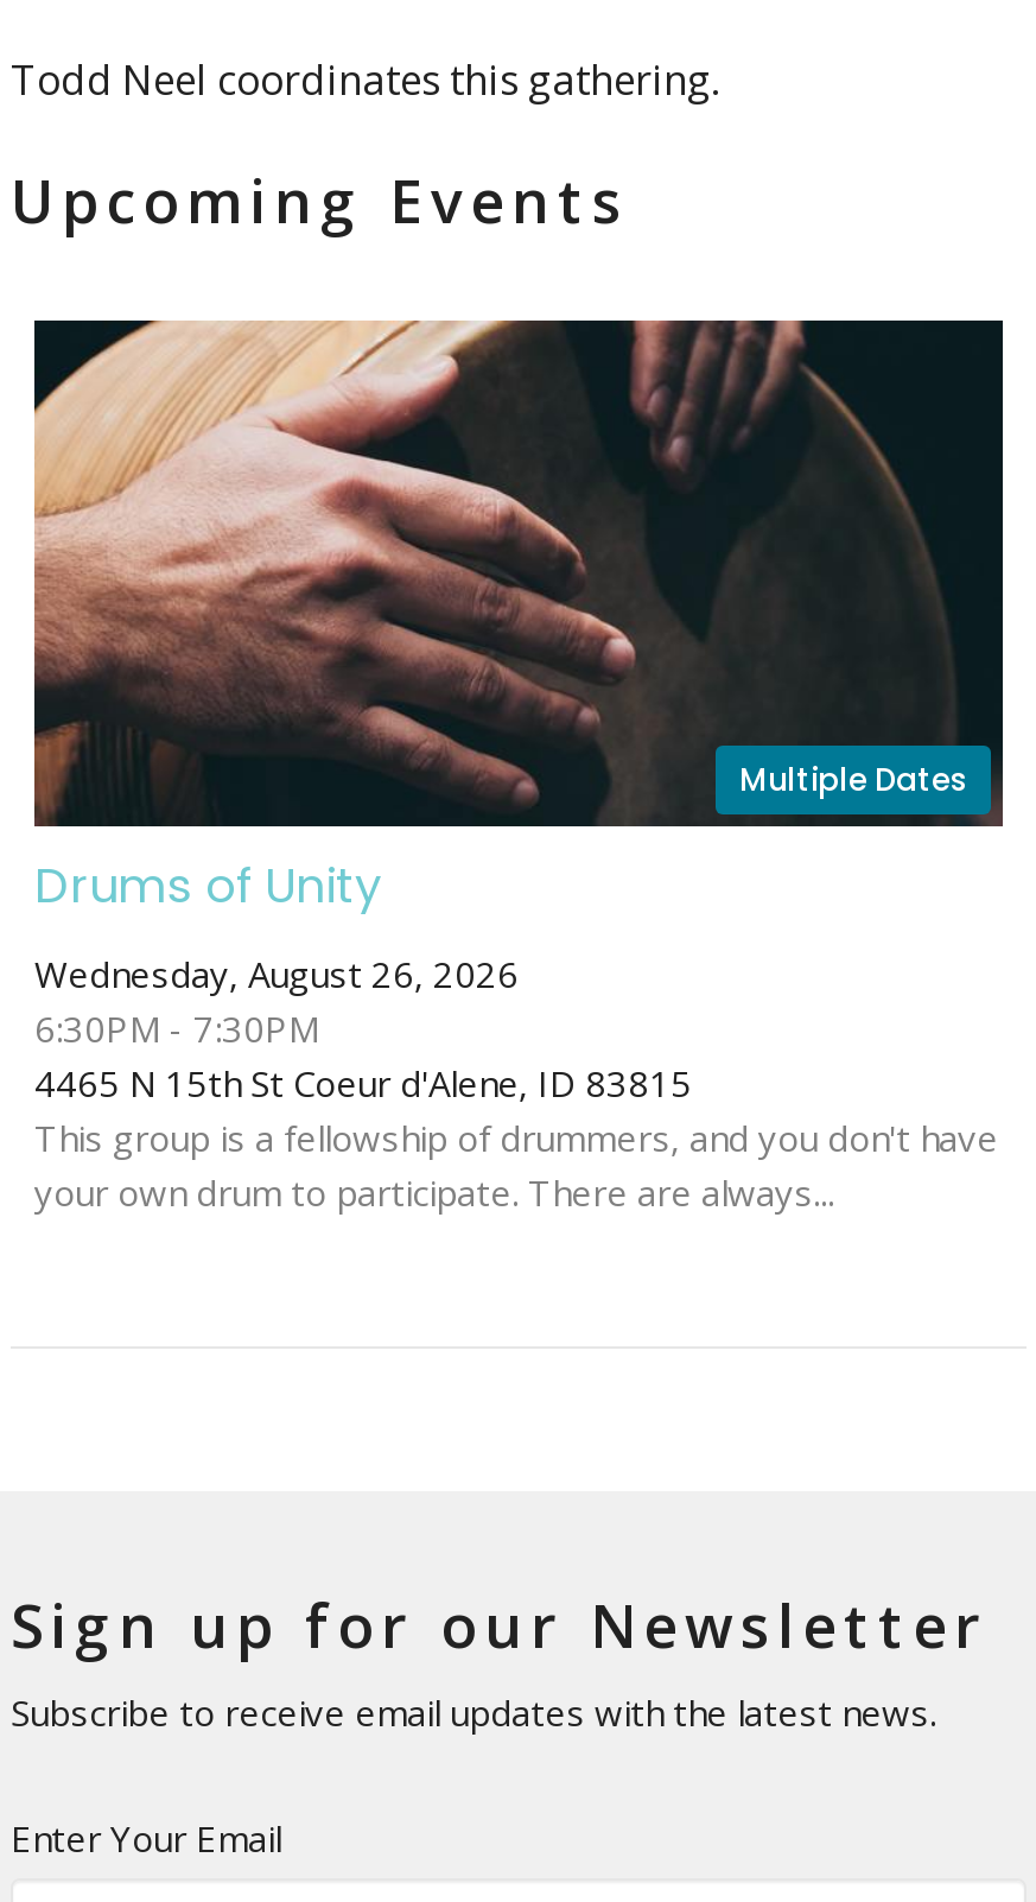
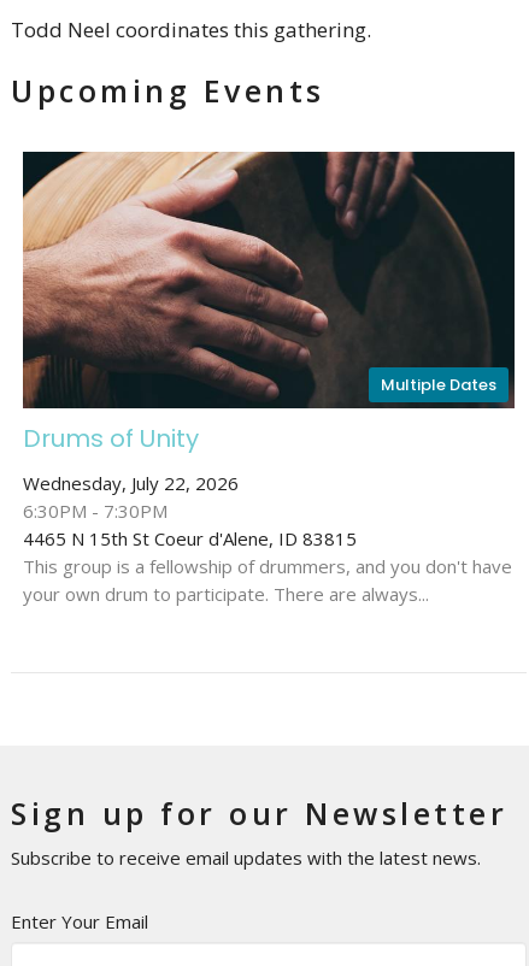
- Wednesday, August 26, 2026
+ Wednesday, July 22, 2026
